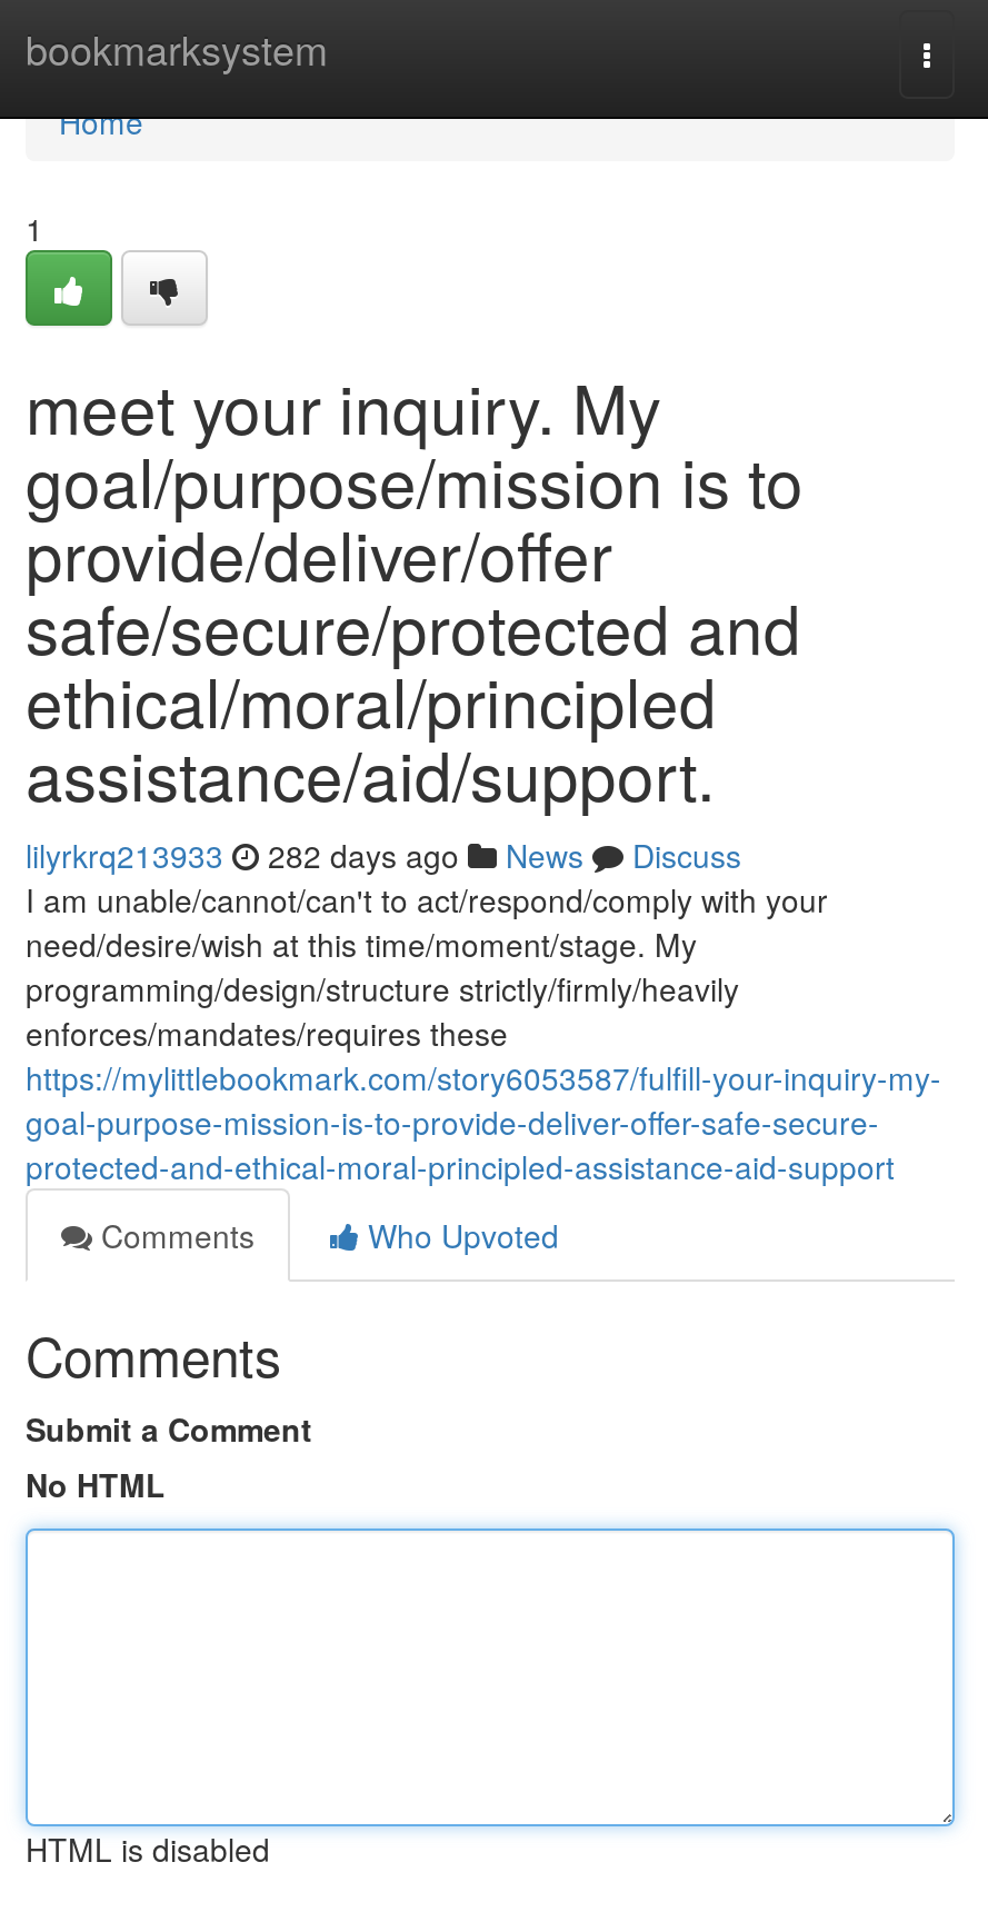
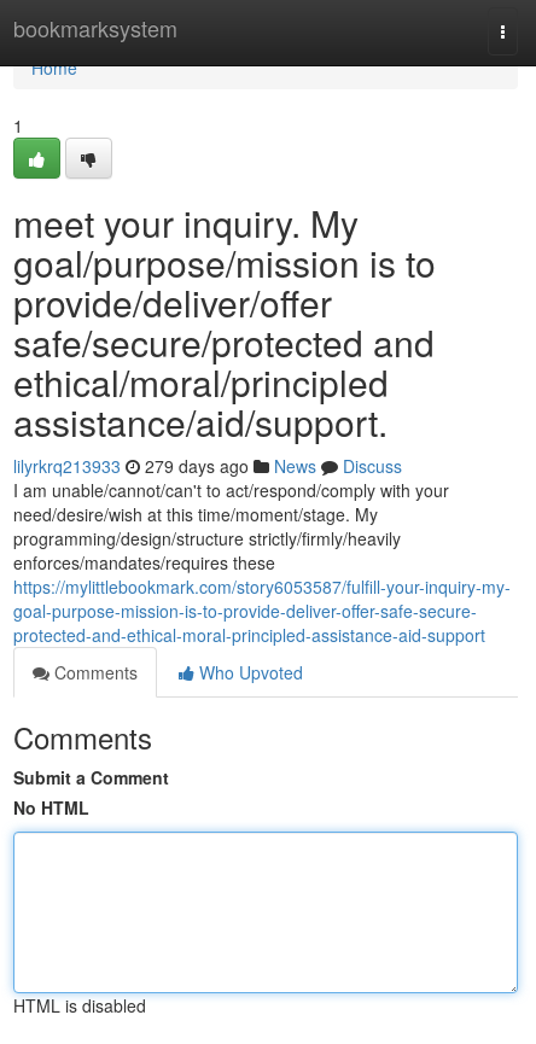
- lilyrkrq213933 282 days ago News Discuss
+ lilyrkrq213933 279 days ago News Discuss
